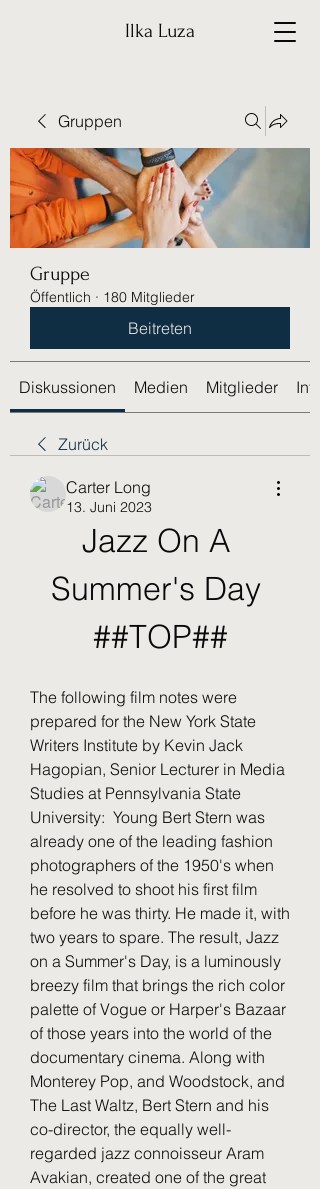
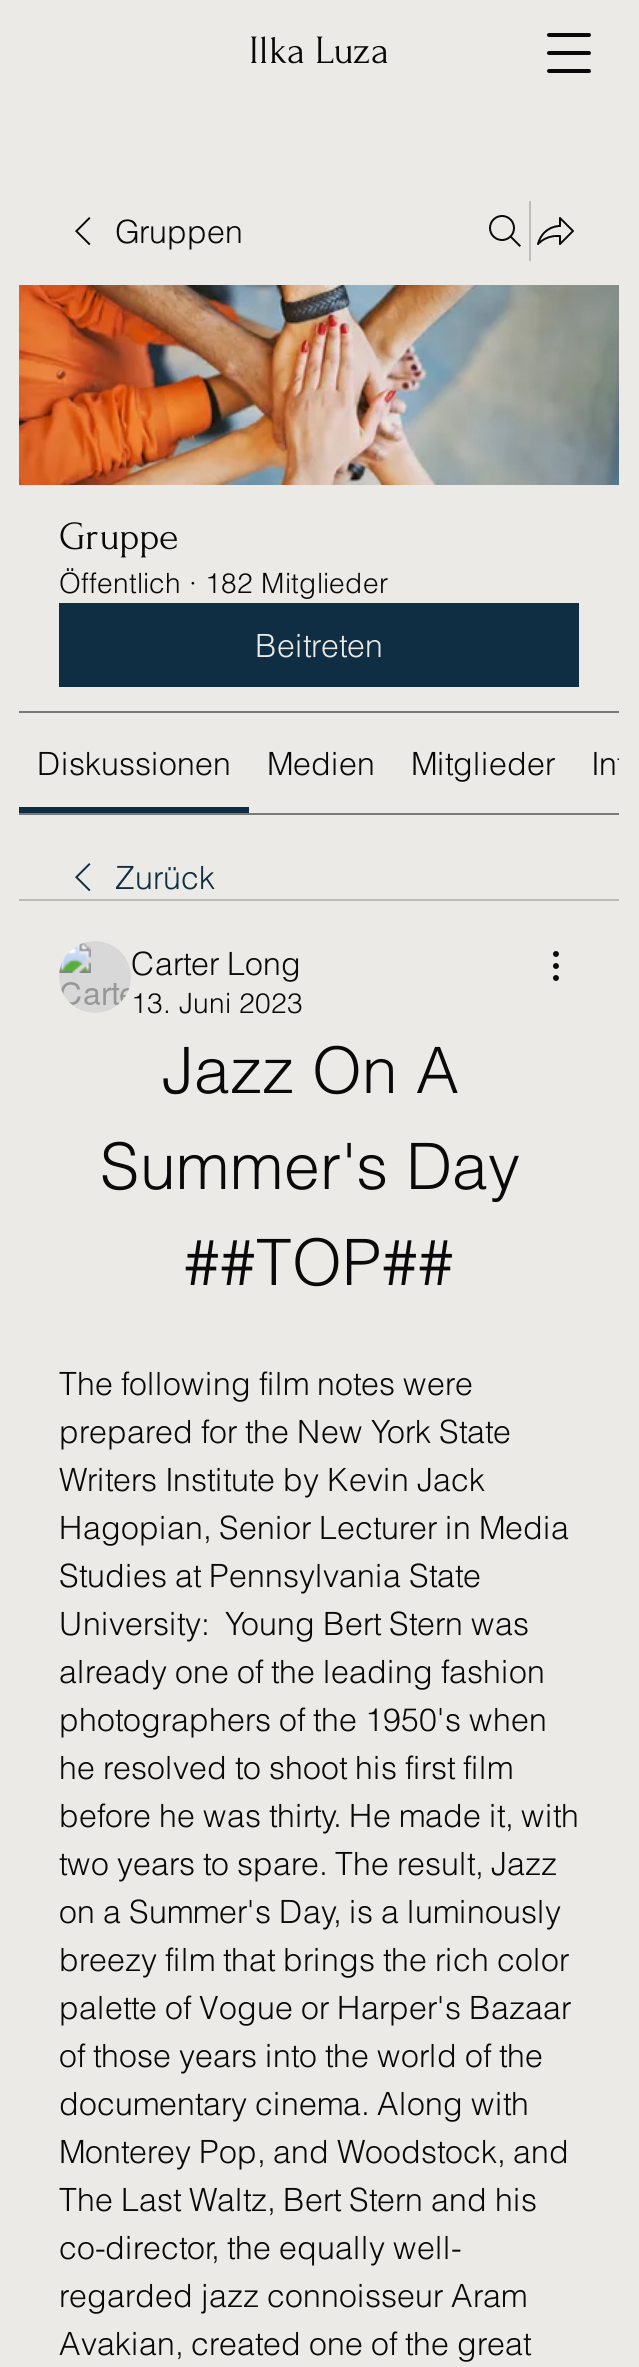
- Öffentlich · 180 Mitglieder
+ Öffentlich · 182 Mitglieder
